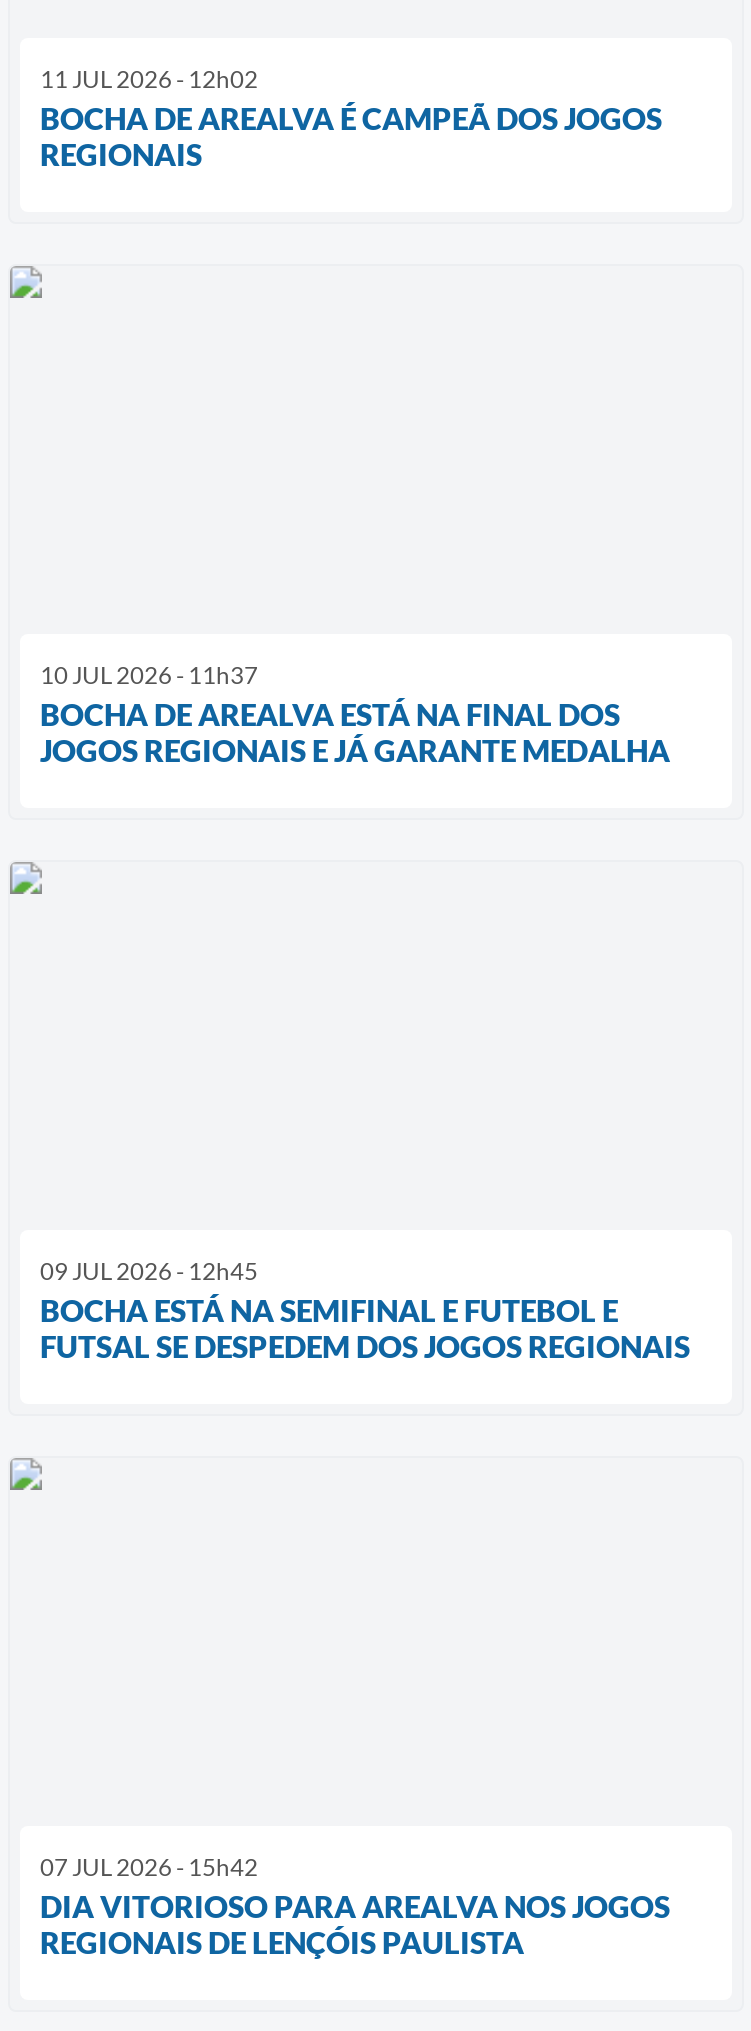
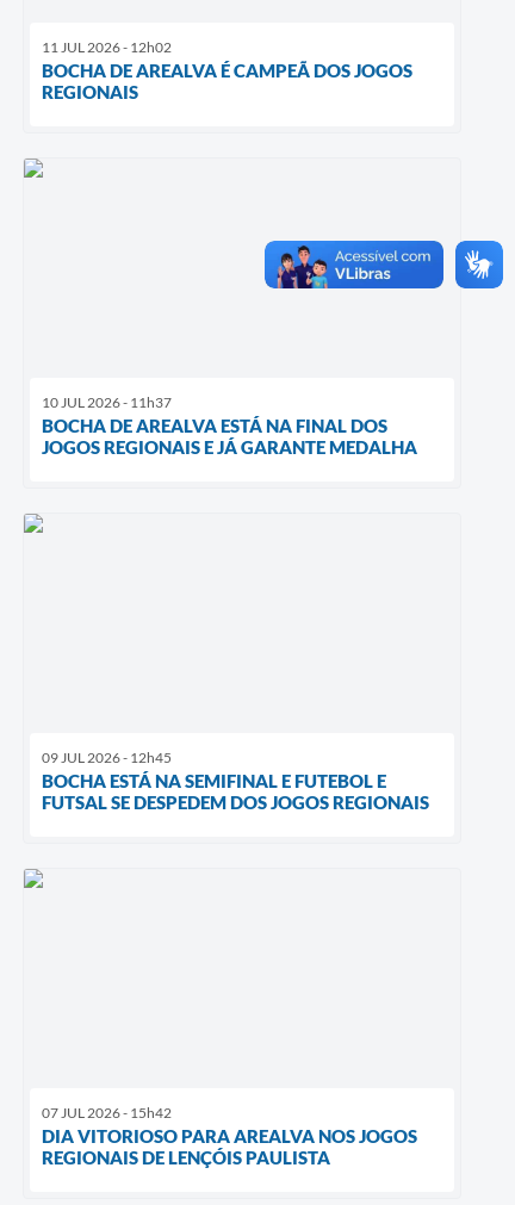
+ [image]

+ [image]
